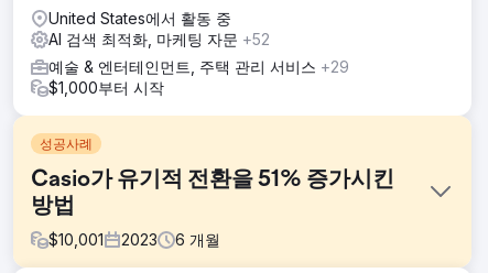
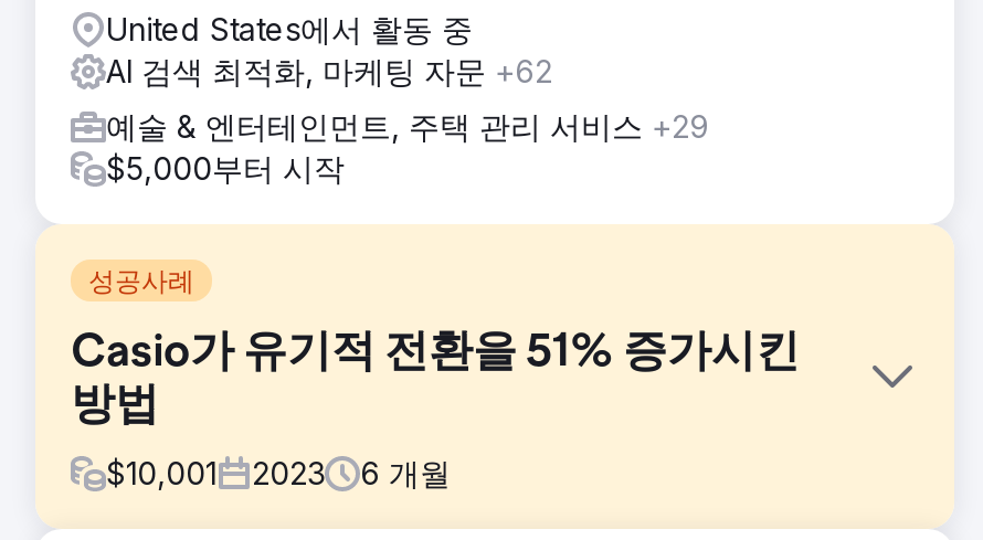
- AI 검색 최적화, 마케팅 자문 +52
+ AI 검색 최적화, 마케팅 자문 +62

- $1,000부터 시작
+ $5,000부터 시작
